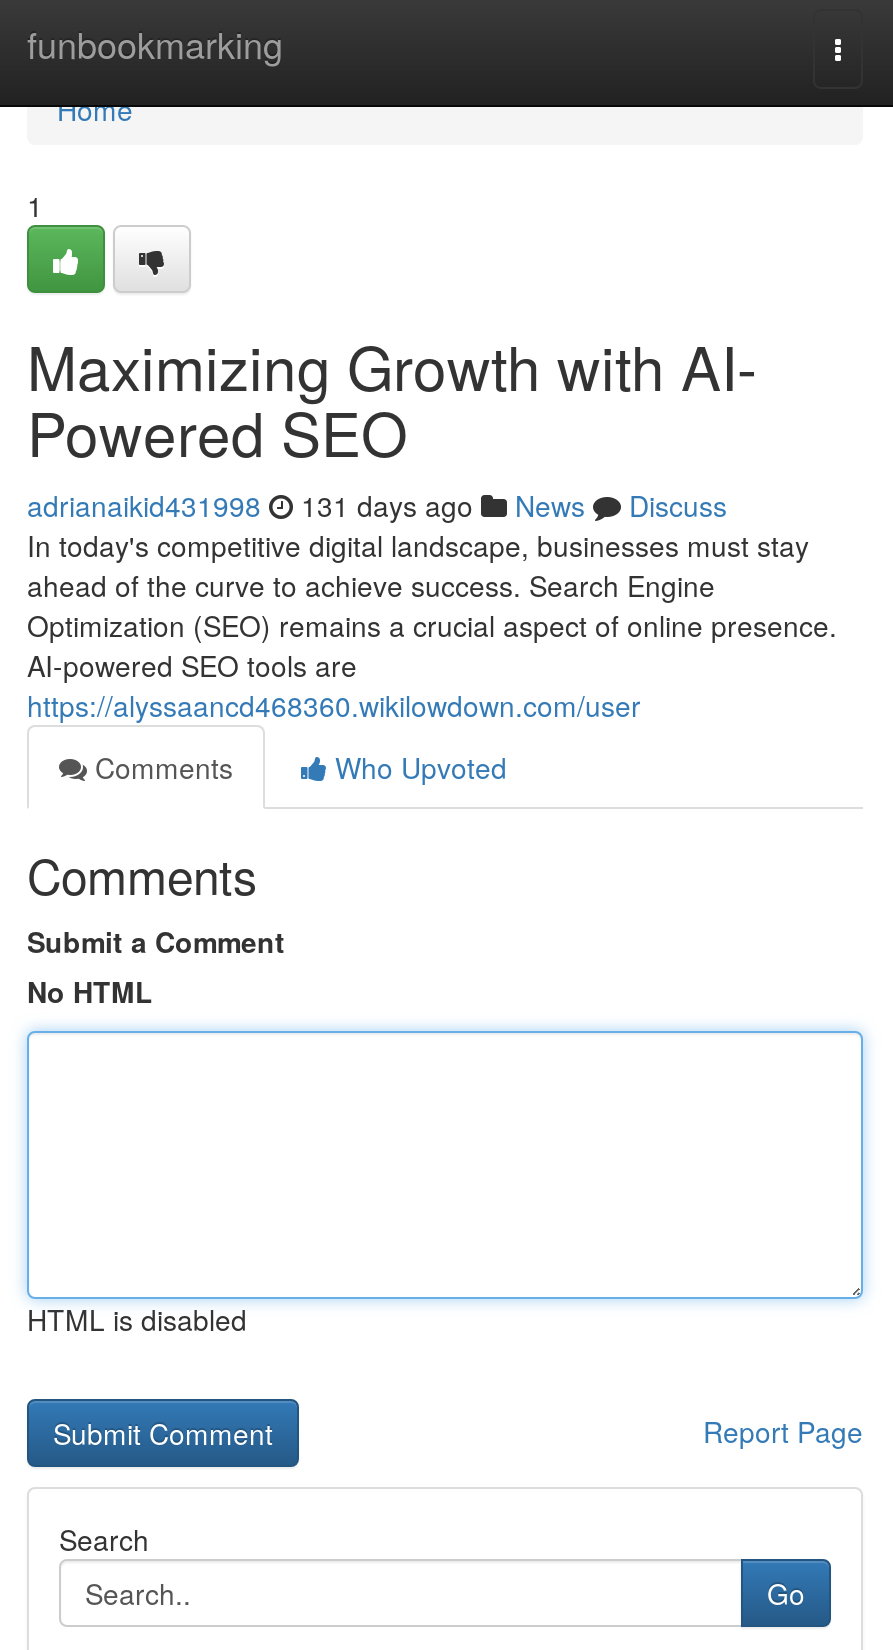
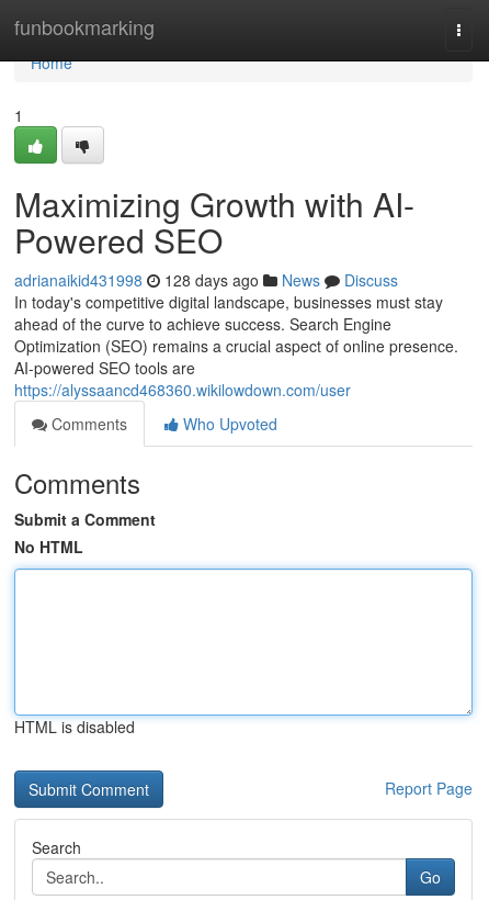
- adrianaikid431998 131 days ago News Discuss
+ adrianaikid431998 128 days ago News Discuss
